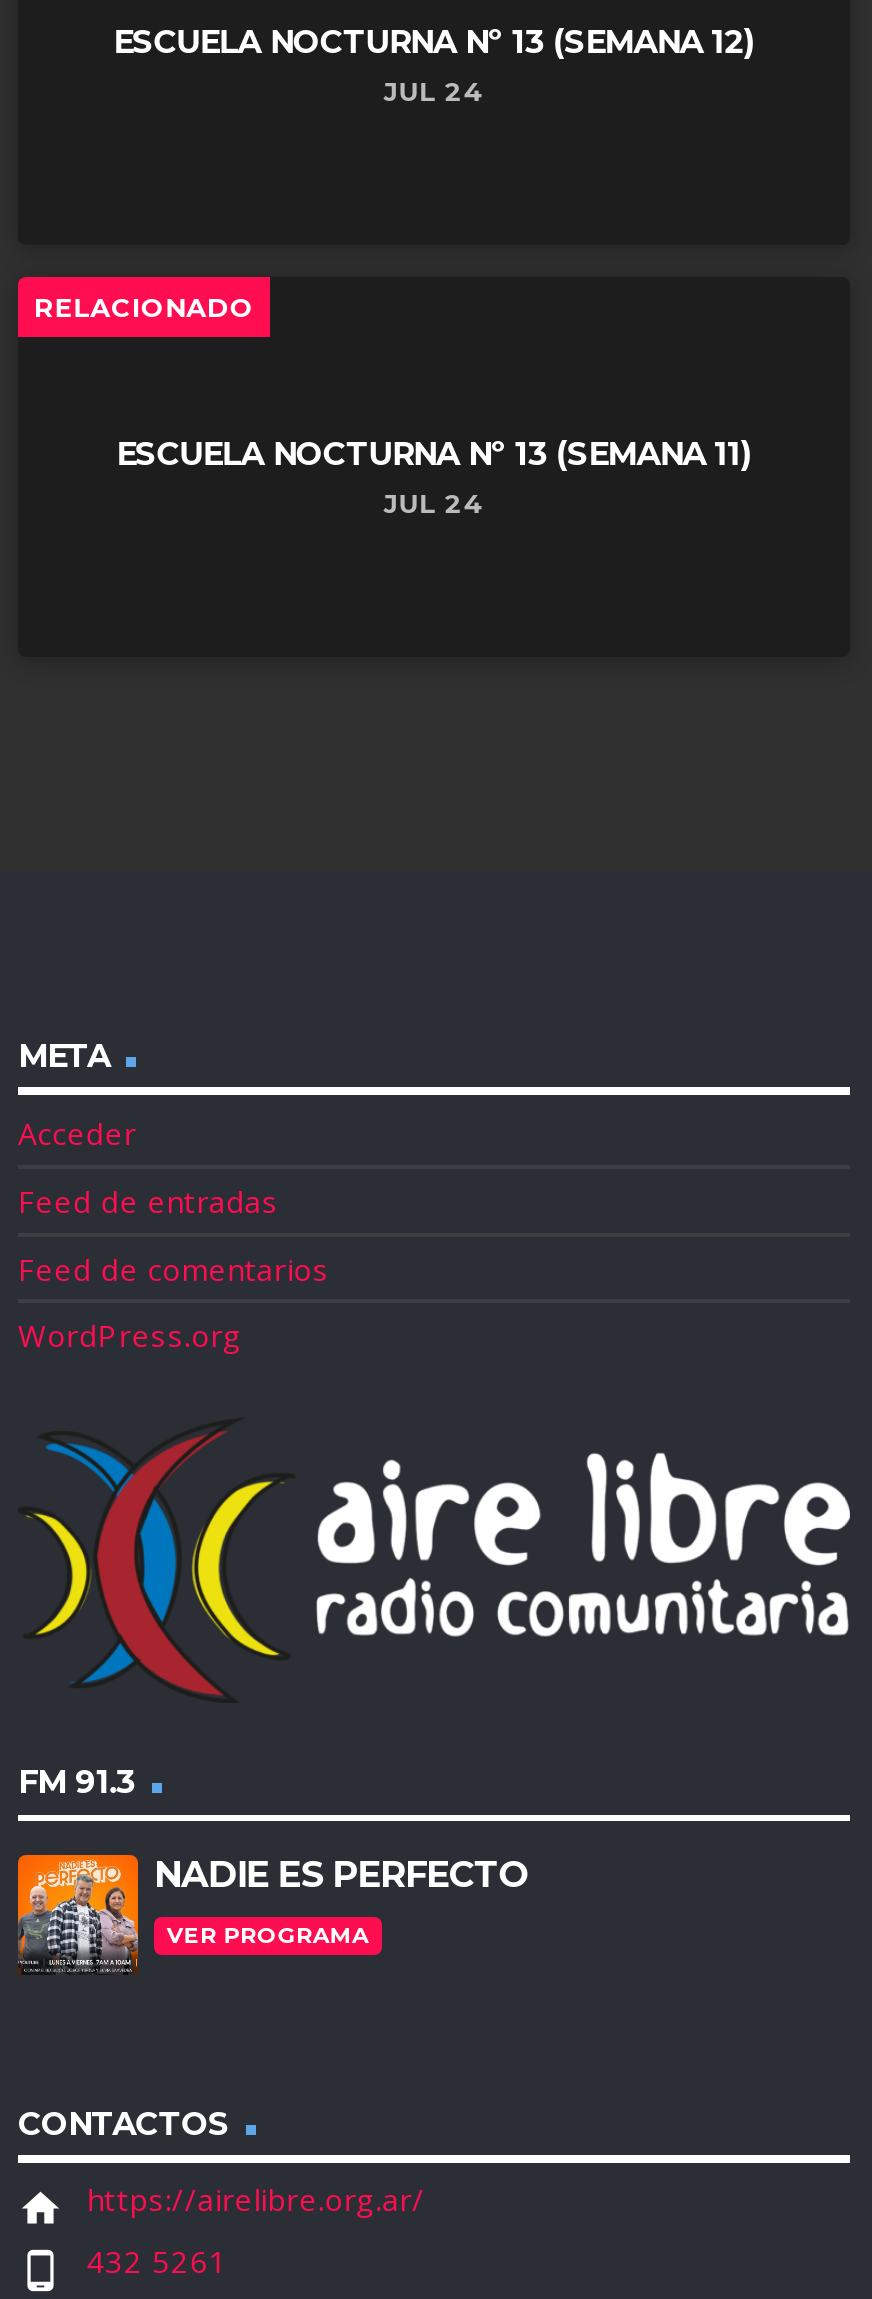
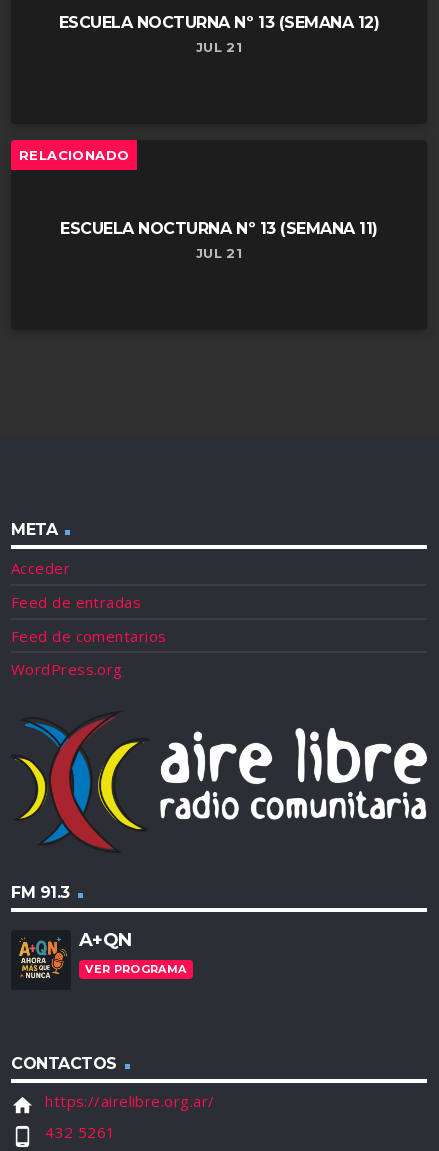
- JUL 24
+ JUL 21

- JUL 24
+ JUL 21

- [image]
- NADIE ES PERFECTO
+ [image]
+ A+QN
